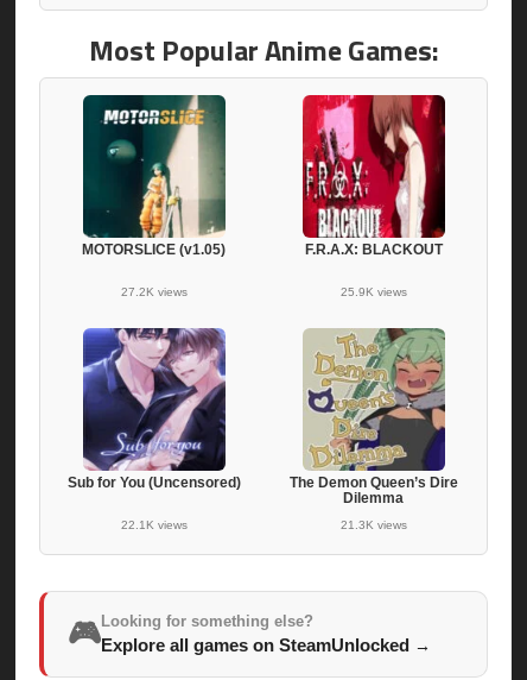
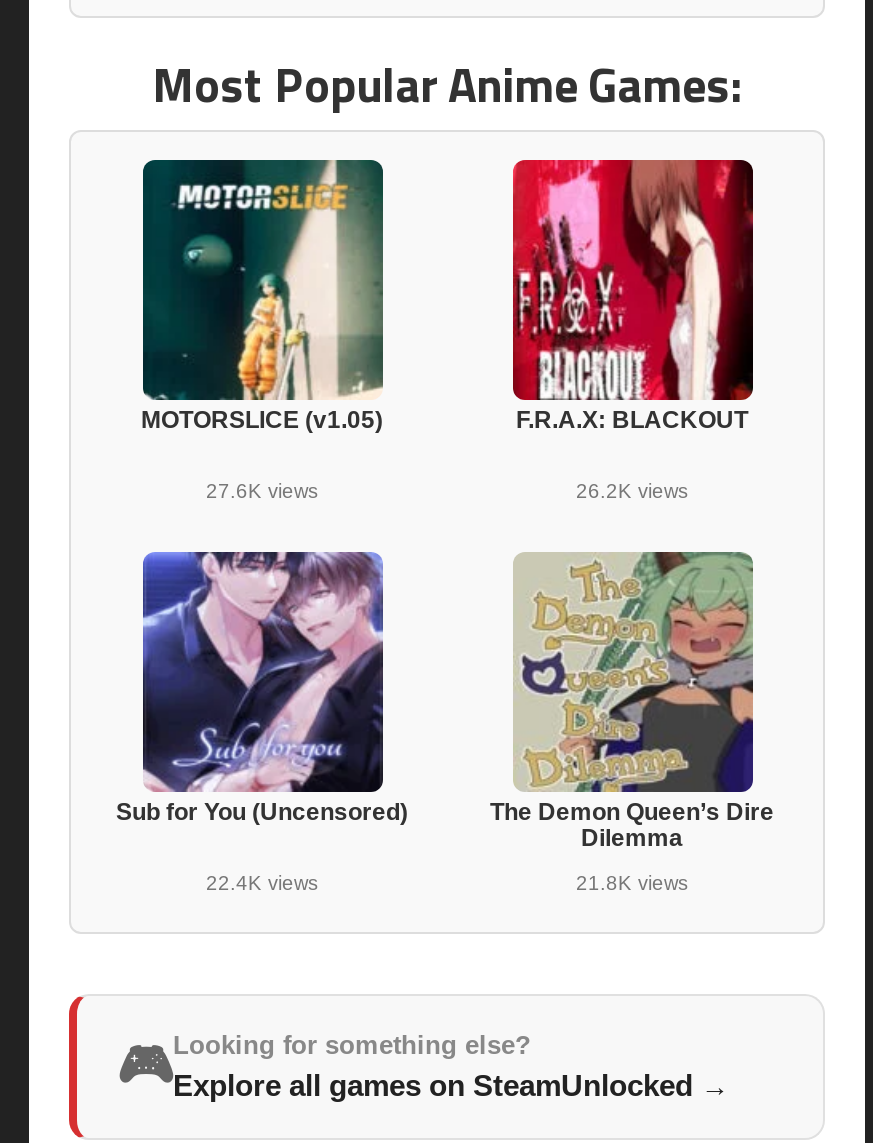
- 27.2K views
+ 27.6K views

- 25.9K views
+ 26.2K views

- 22.1K views
+ 22.4K views

- 21.3K views
+ 21.8K views
